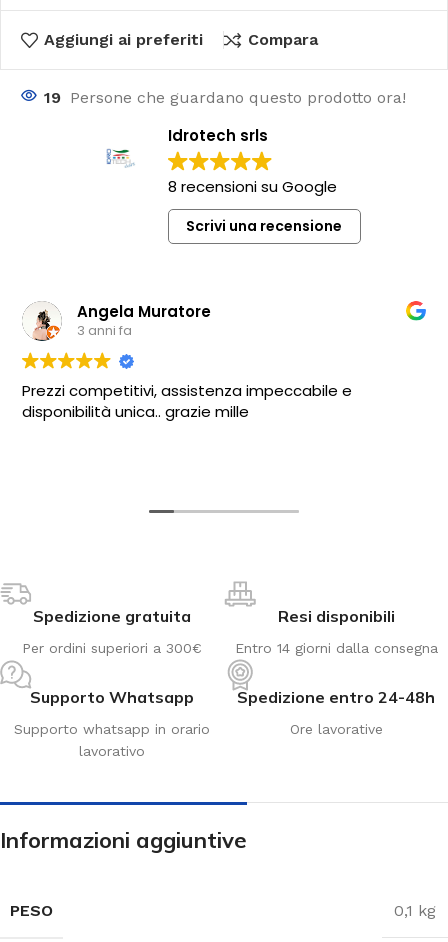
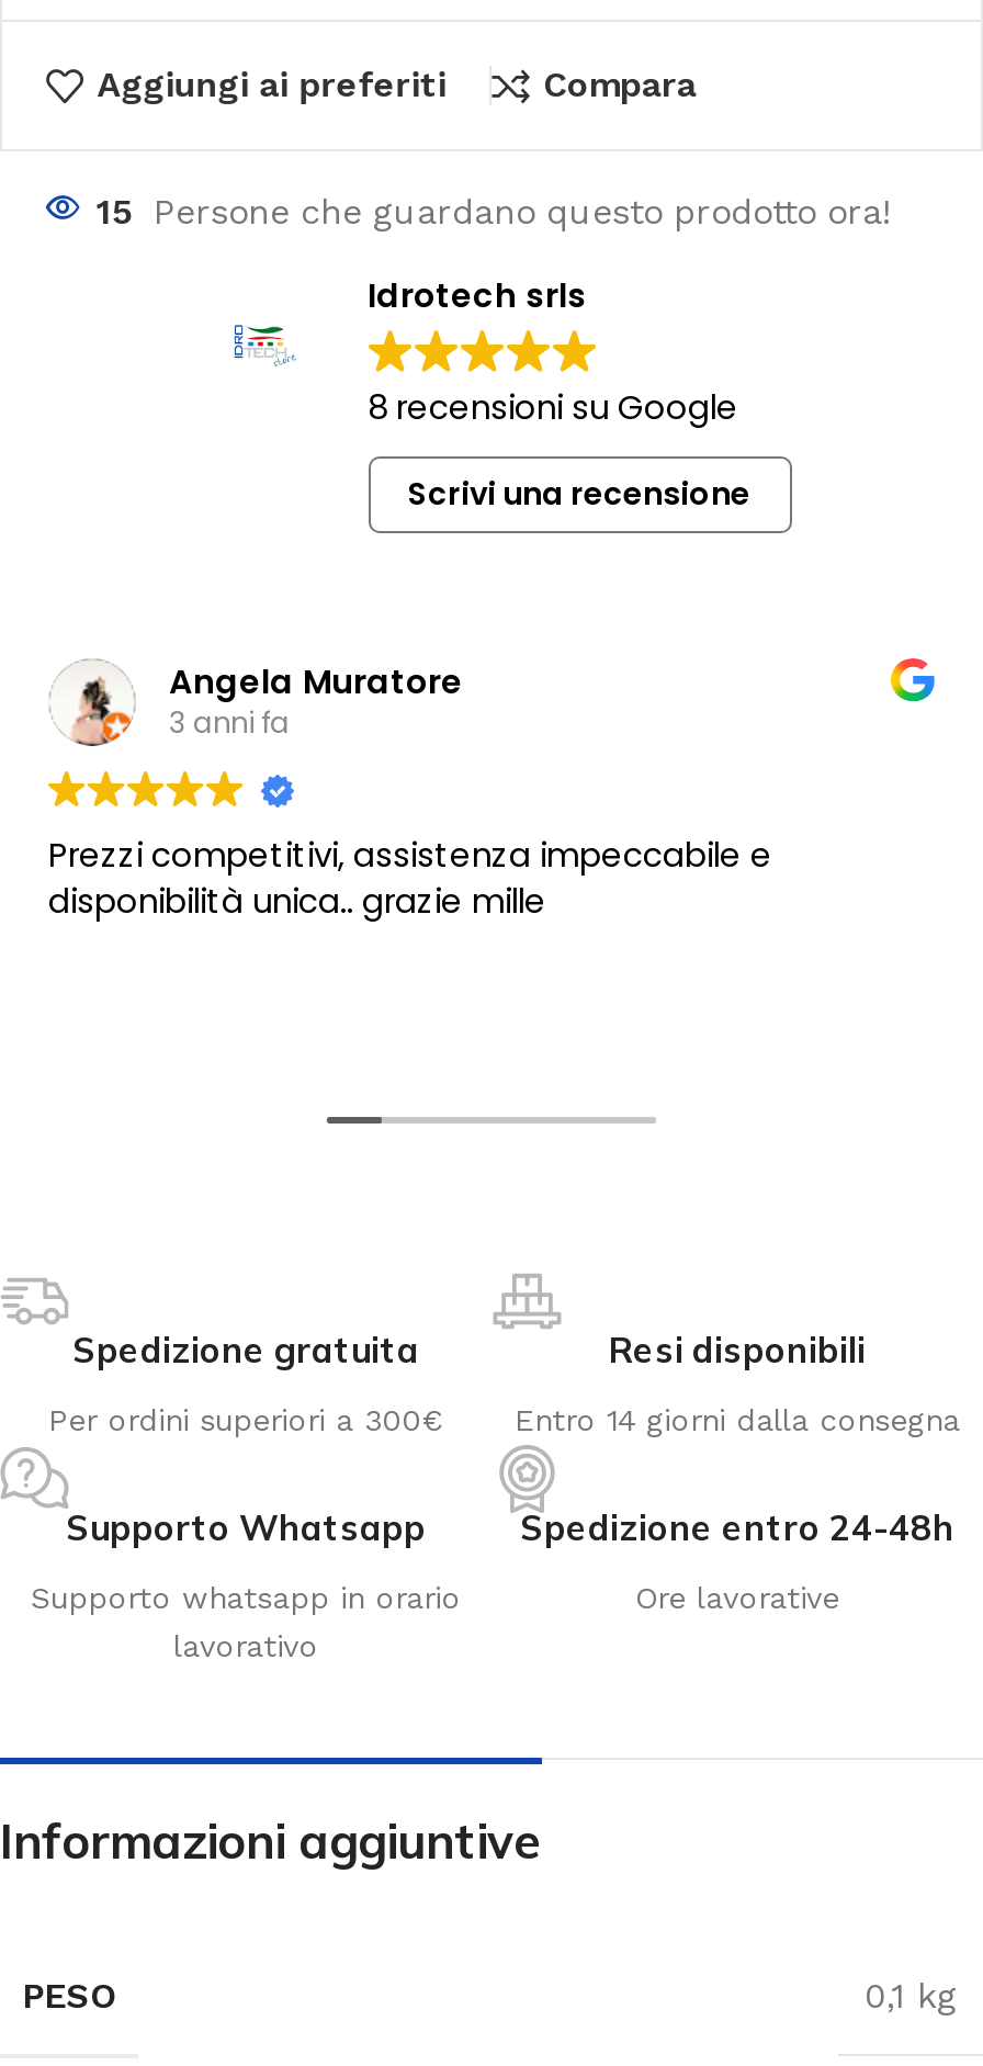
- 19 Persone che guardano questo prodotto ora!
+ 15 Persone che guardano questo prodotto ora!
